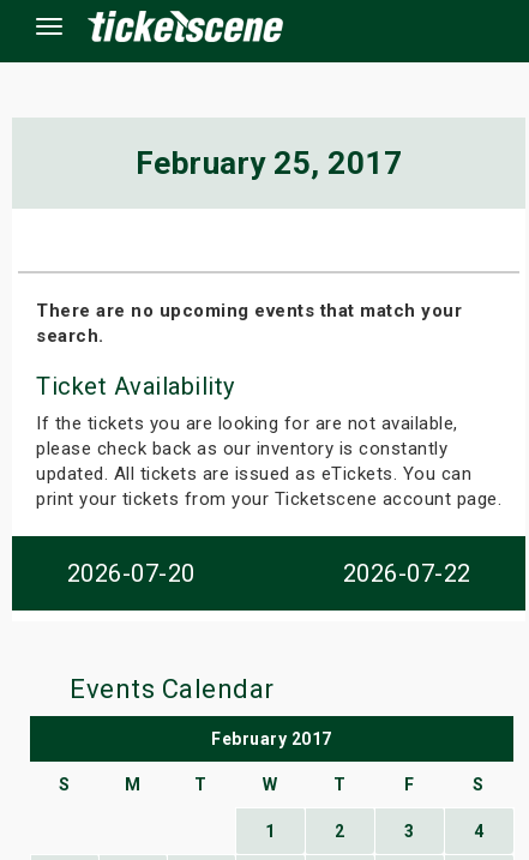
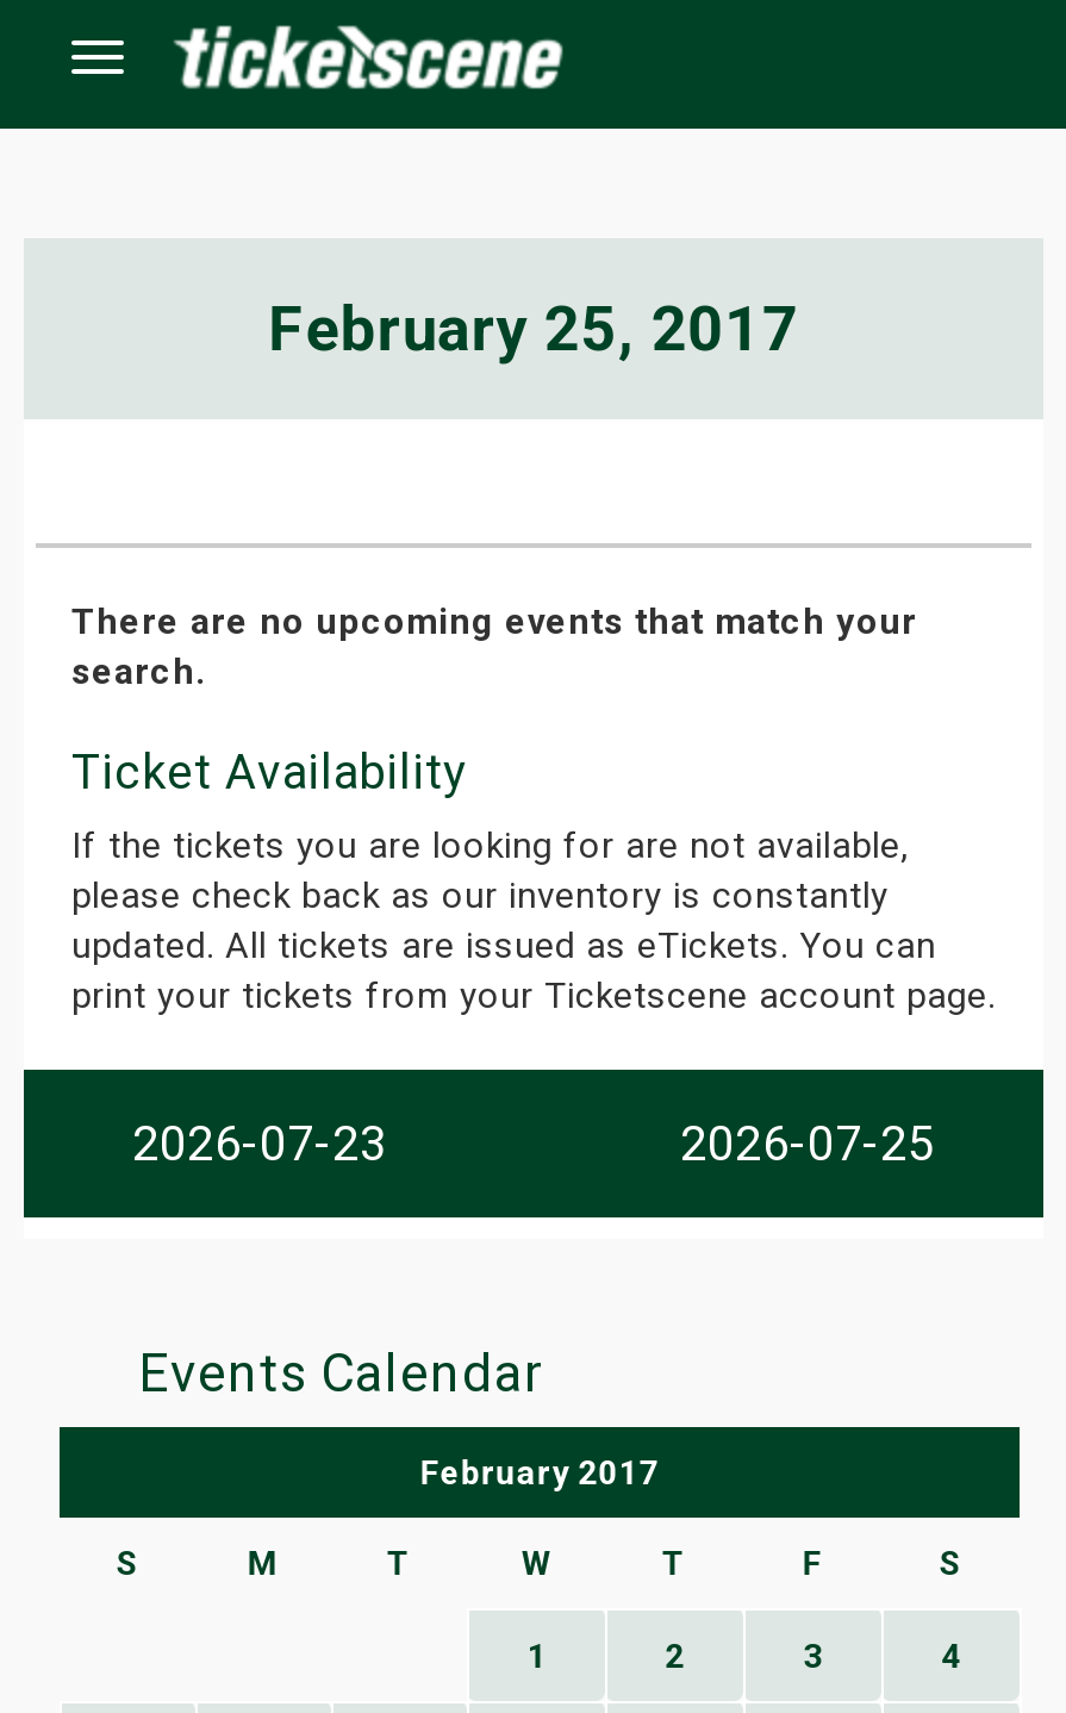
- 2026-07-20
+ 2026-07-23

- 2026-07-22
+ 2026-07-25
